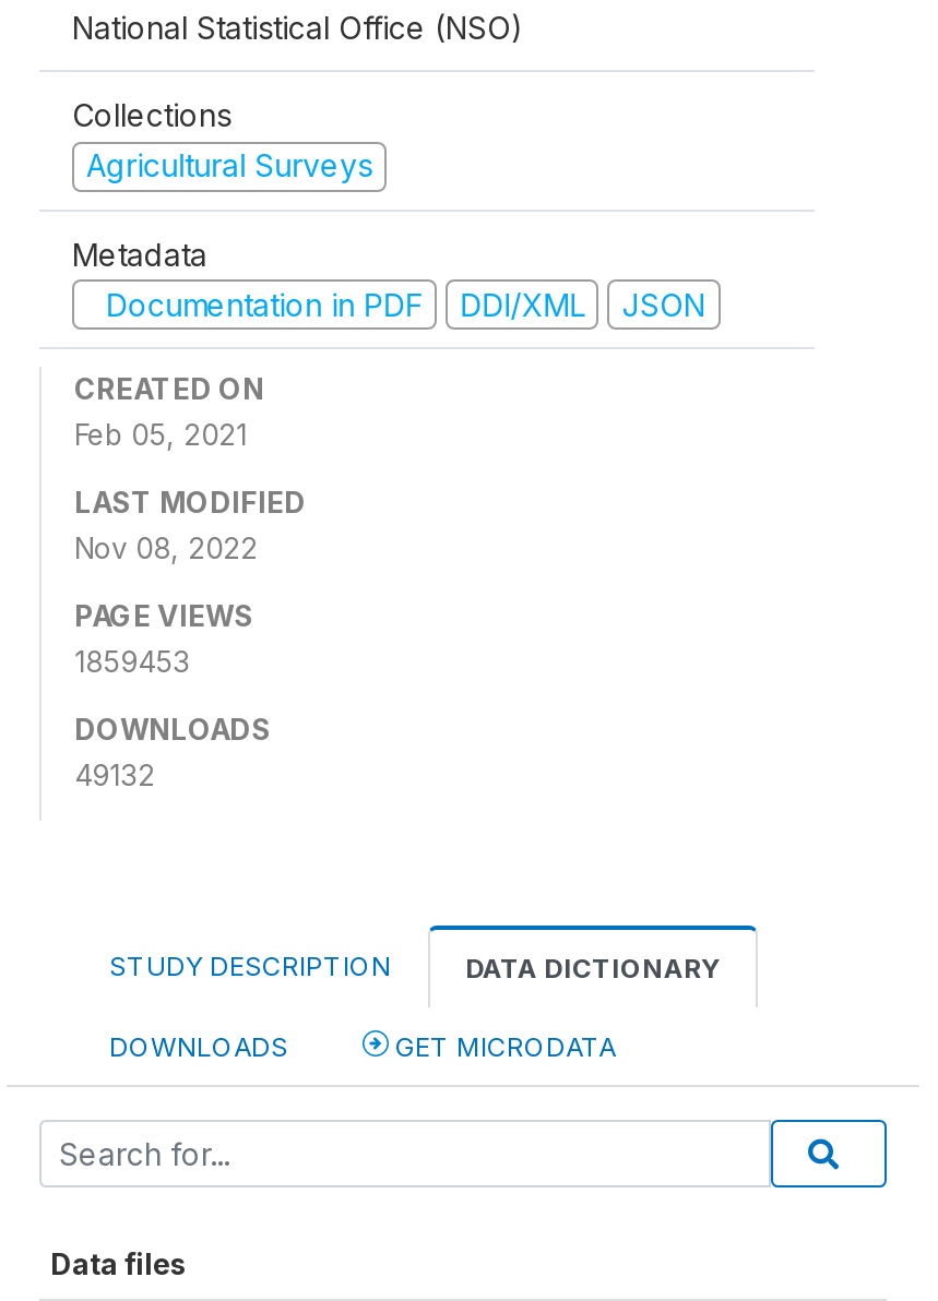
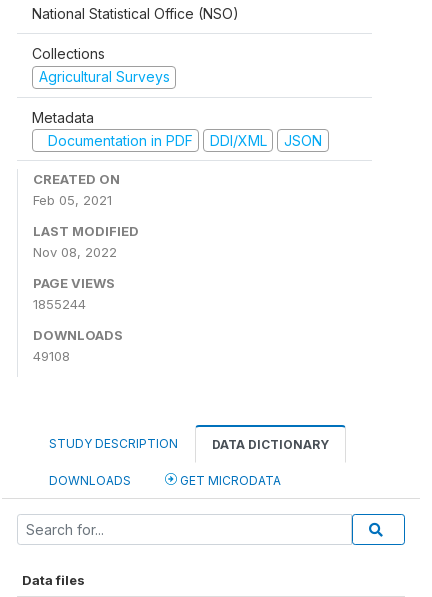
- 1859453
+ 1855244

- 49132
+ 49108
